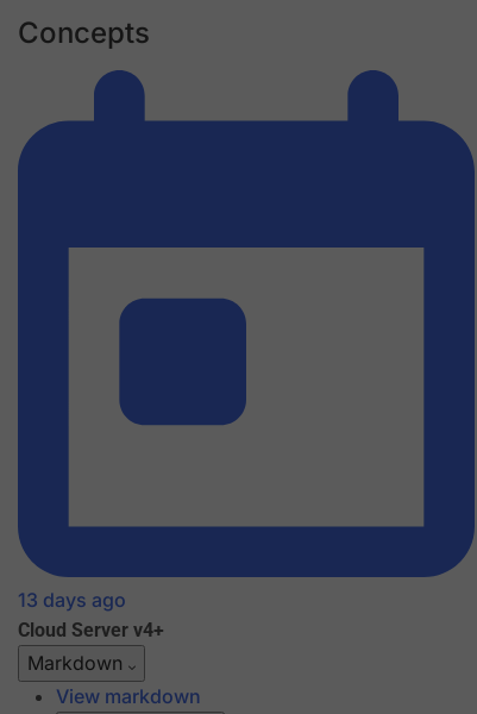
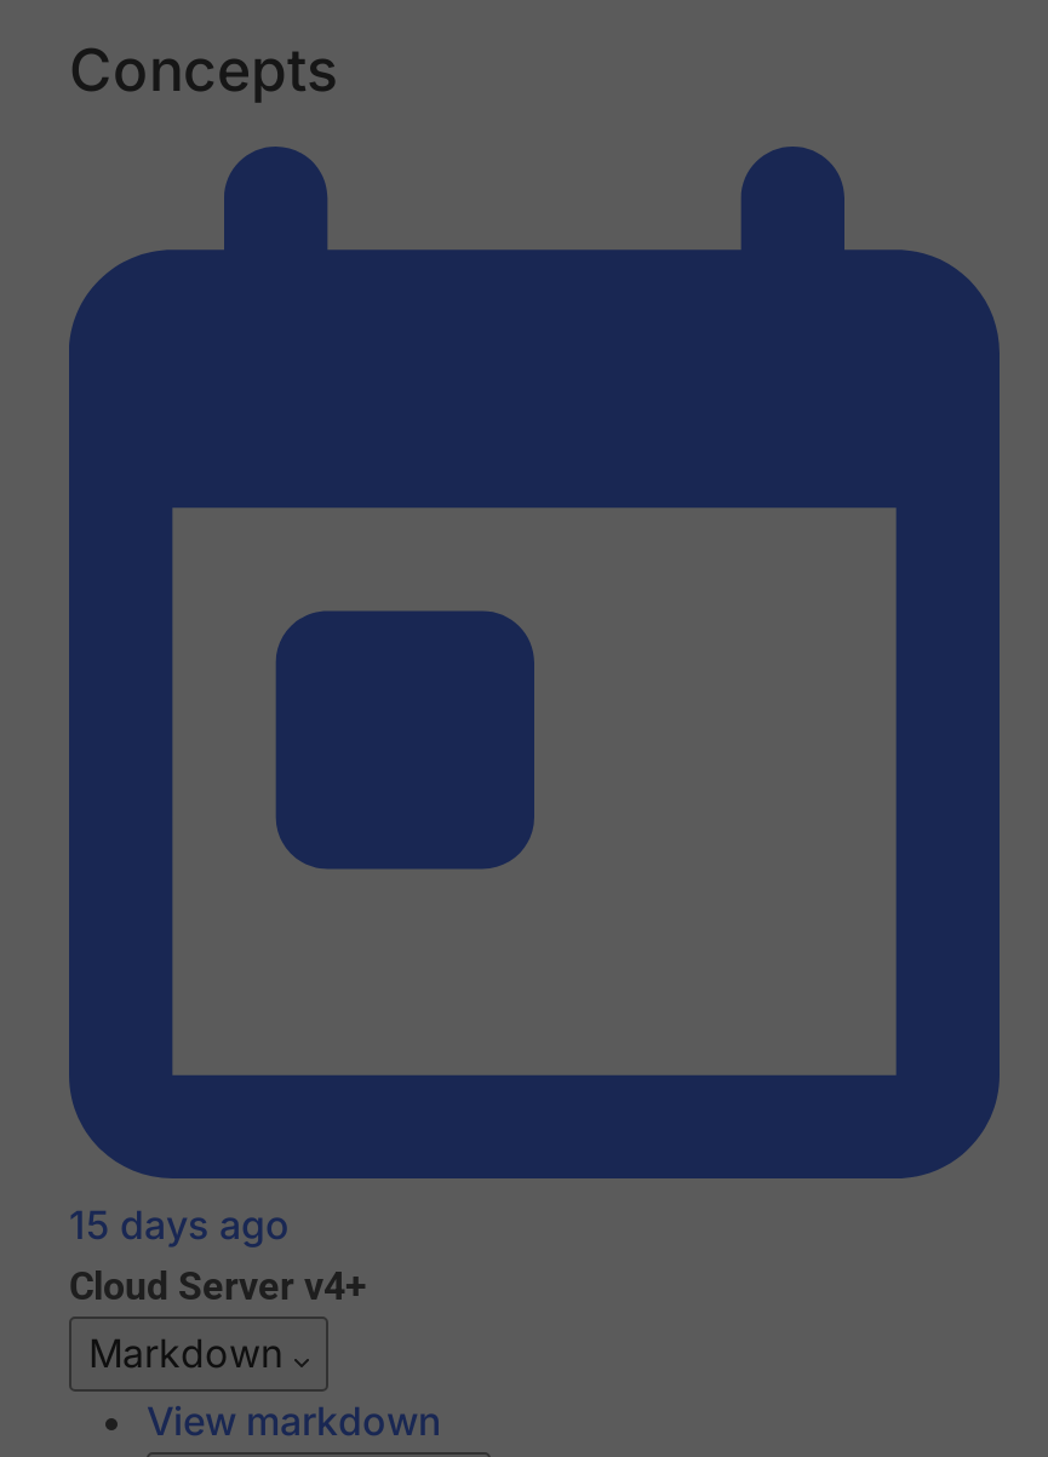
- 13 days ago
+ 15 days ago
